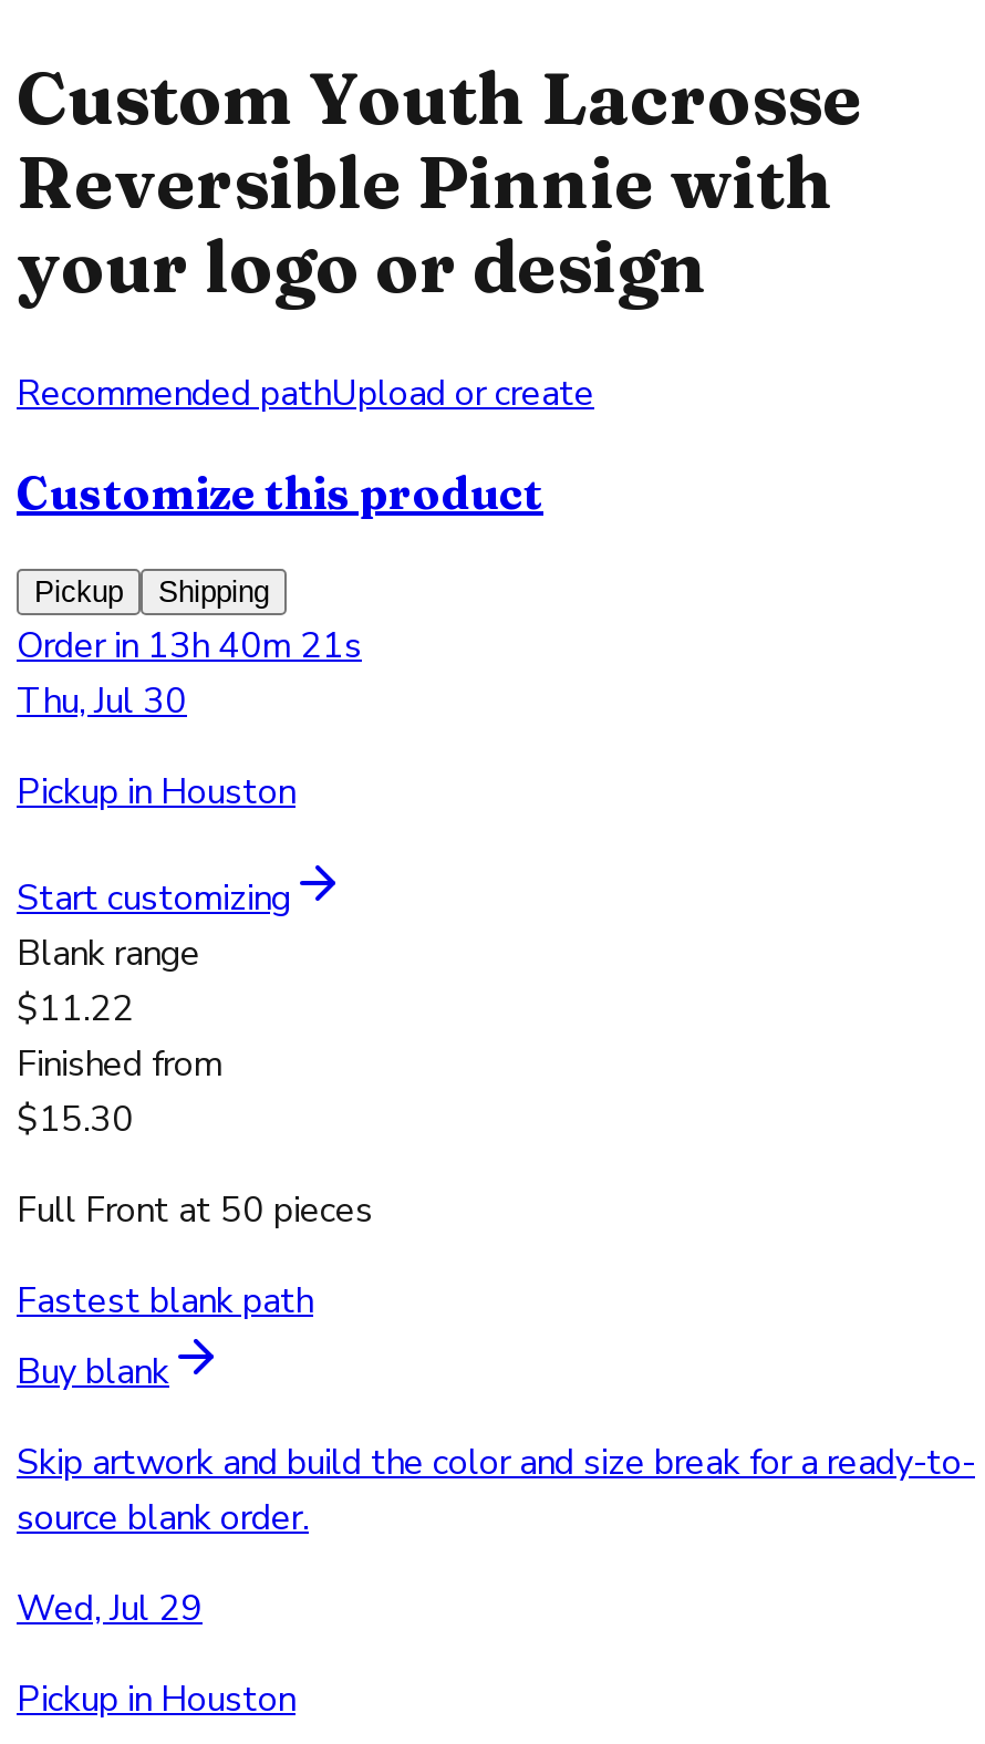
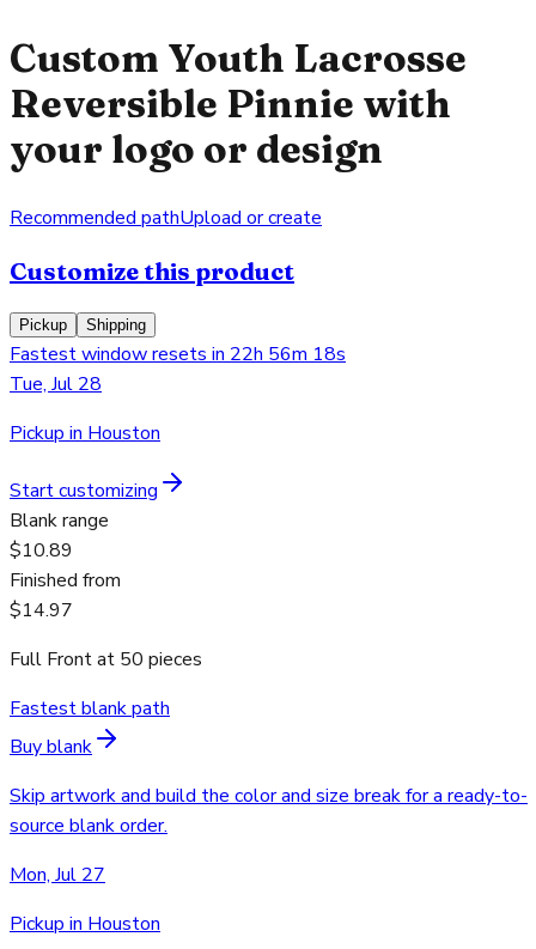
- Order in 13h 40m 21s
- Thu, Jul 30
+ Fastest window resets in 22h 56m 18s
+ Tue, Jul 28

- $11.22
+ $10.89

- $15.30
+ $14.97

- Wed, Jul 29
+ Mon, Jul 27
